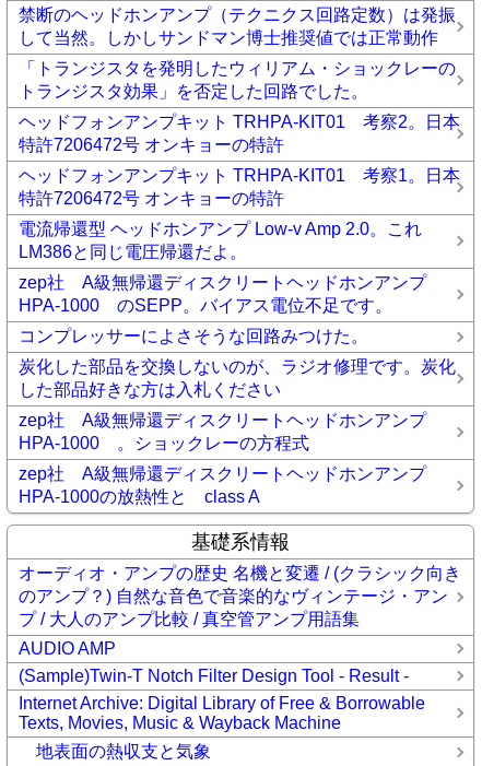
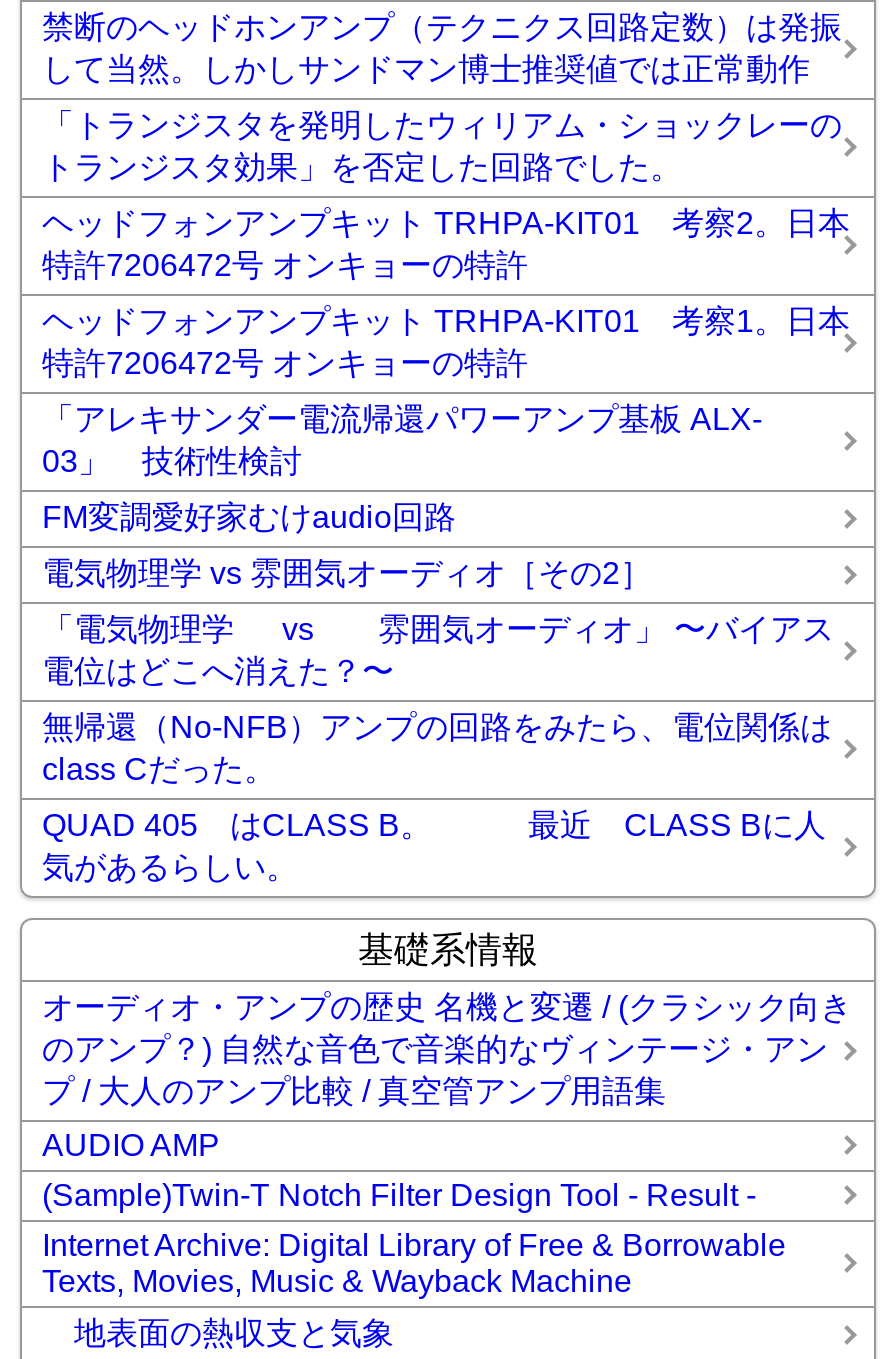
- 電流帰還型 ヘッドホンアンプ Low-v Amp 2.0。これ
- LM386と同じ電圧帰還だよ。
+ 「アレキサンダー電流帰還パワーアンプ基板 ALX-
+ 03」 技術性検討

- zep社 A級無帰還ディスクリートヘッドホンアンプ
- HPA-1000 のSEPP。バイアス電位不足です。
+ FM変調愛好家むけaudio回路

- コンプレッサーによさそうな回路みつけた。
+ 電気物理学 vs 雰囲気オーディオ［その2］

- 炭化した部品を交換しないのが、ラジオ修理です。炭化
- した部品好きな方は入札ください
+ 「電気物理学 vs 雰囲気オーディオ」 〜バイアス
+ 電位はどこへ消えた？〜

- zep社 A級無帰還ディスクリートヘッドホンアンプ
- HPA-1000 。ショックレーの方程式
+ 無帰還（No-NFB）アンプの回路をみたら、電位関係は
+ class Cだった。

- zep社 A級無帰還ディスクリートヘッドホンアンプ
- HPA-1000の放熱性と class A
+ QUAD 405 はCLASS B。 最近 CLASS Bに人
+ 気があるらしい。
